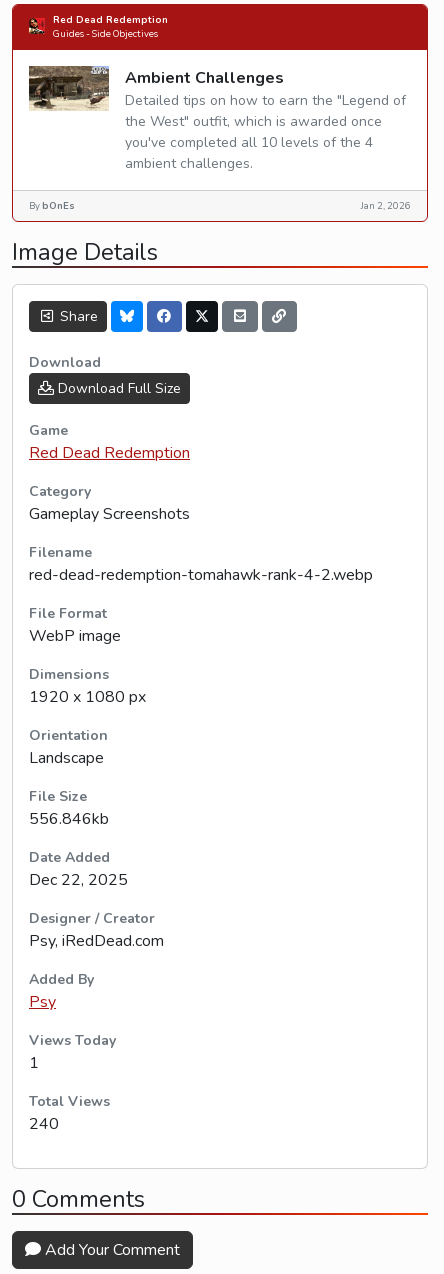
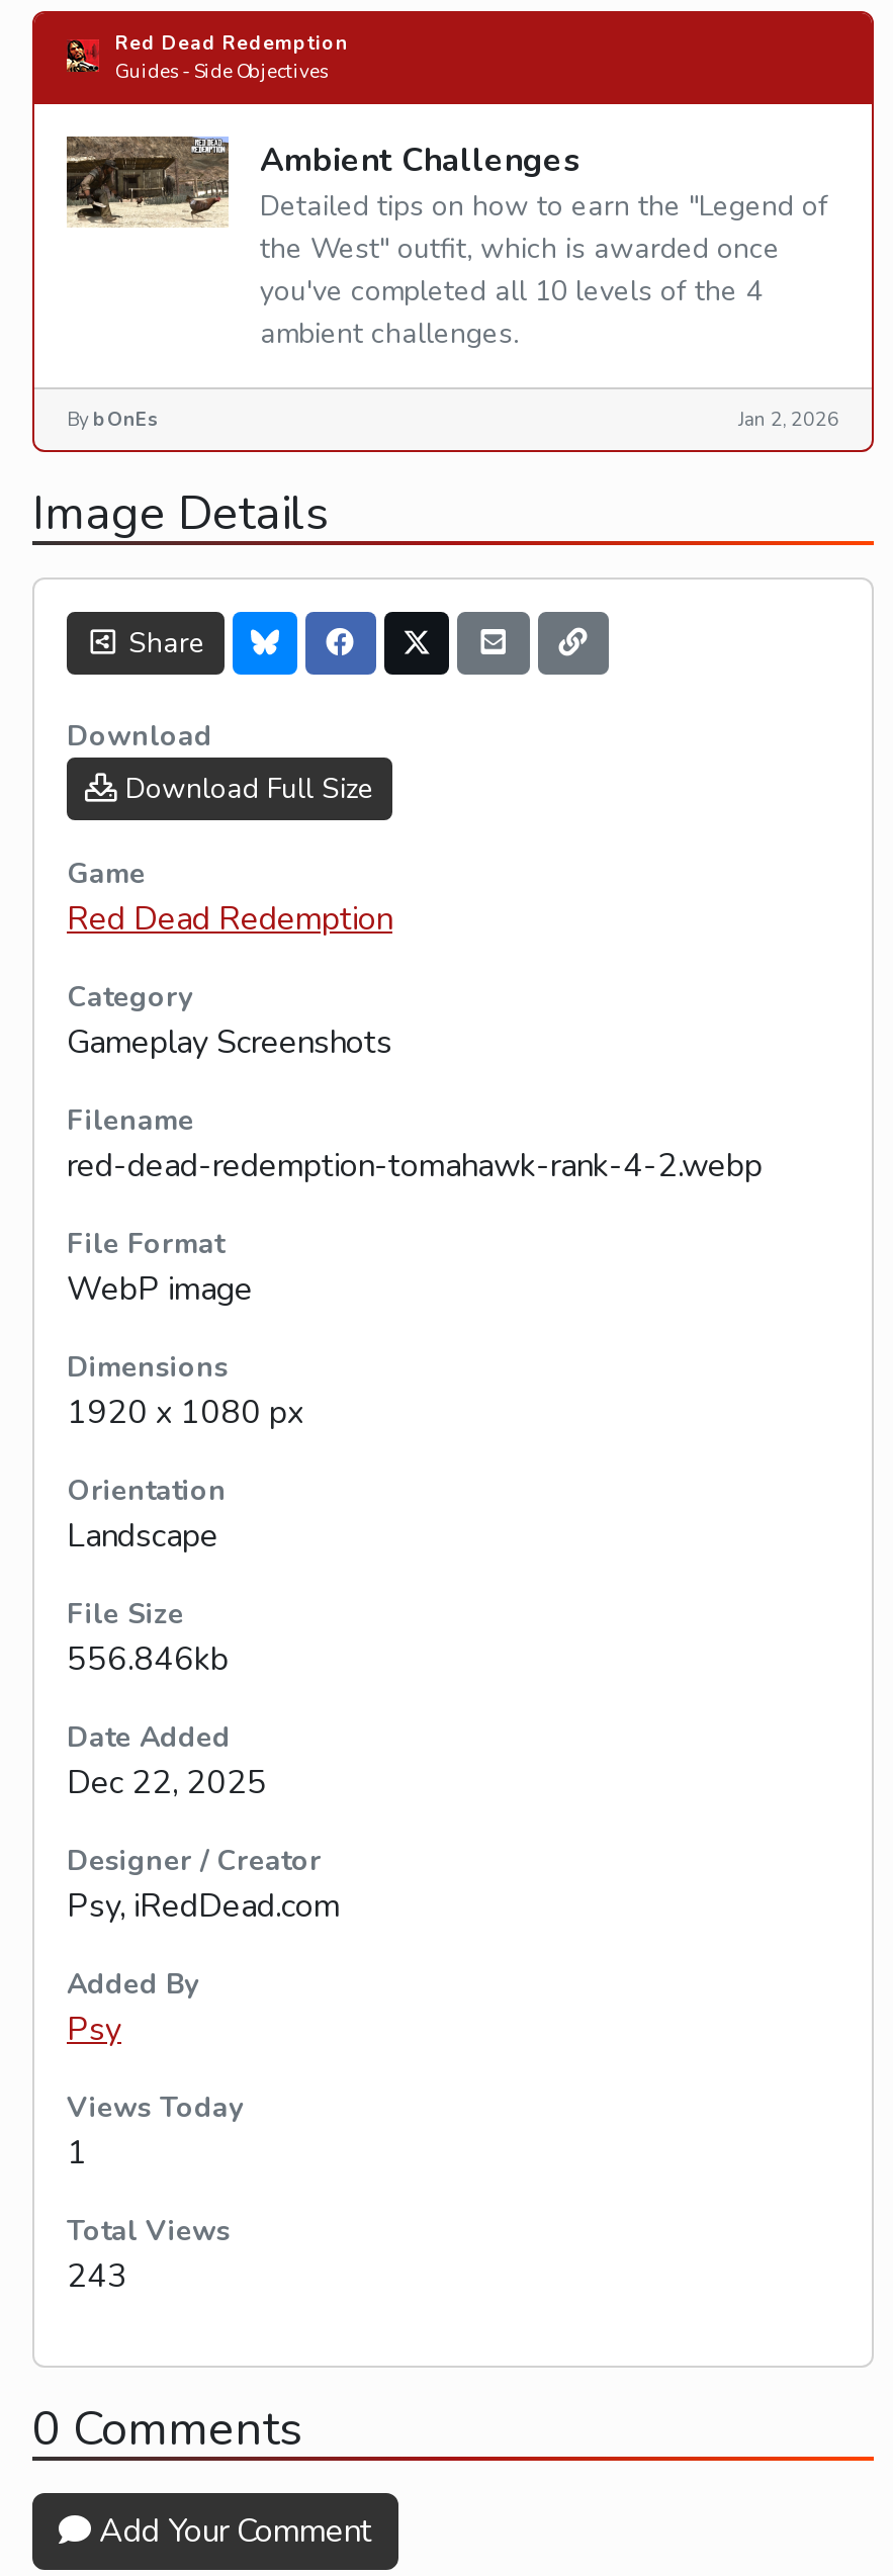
- 240
+ 243
